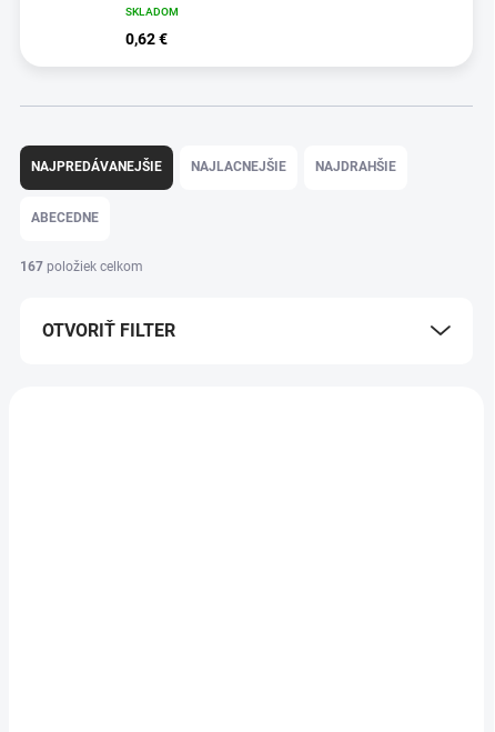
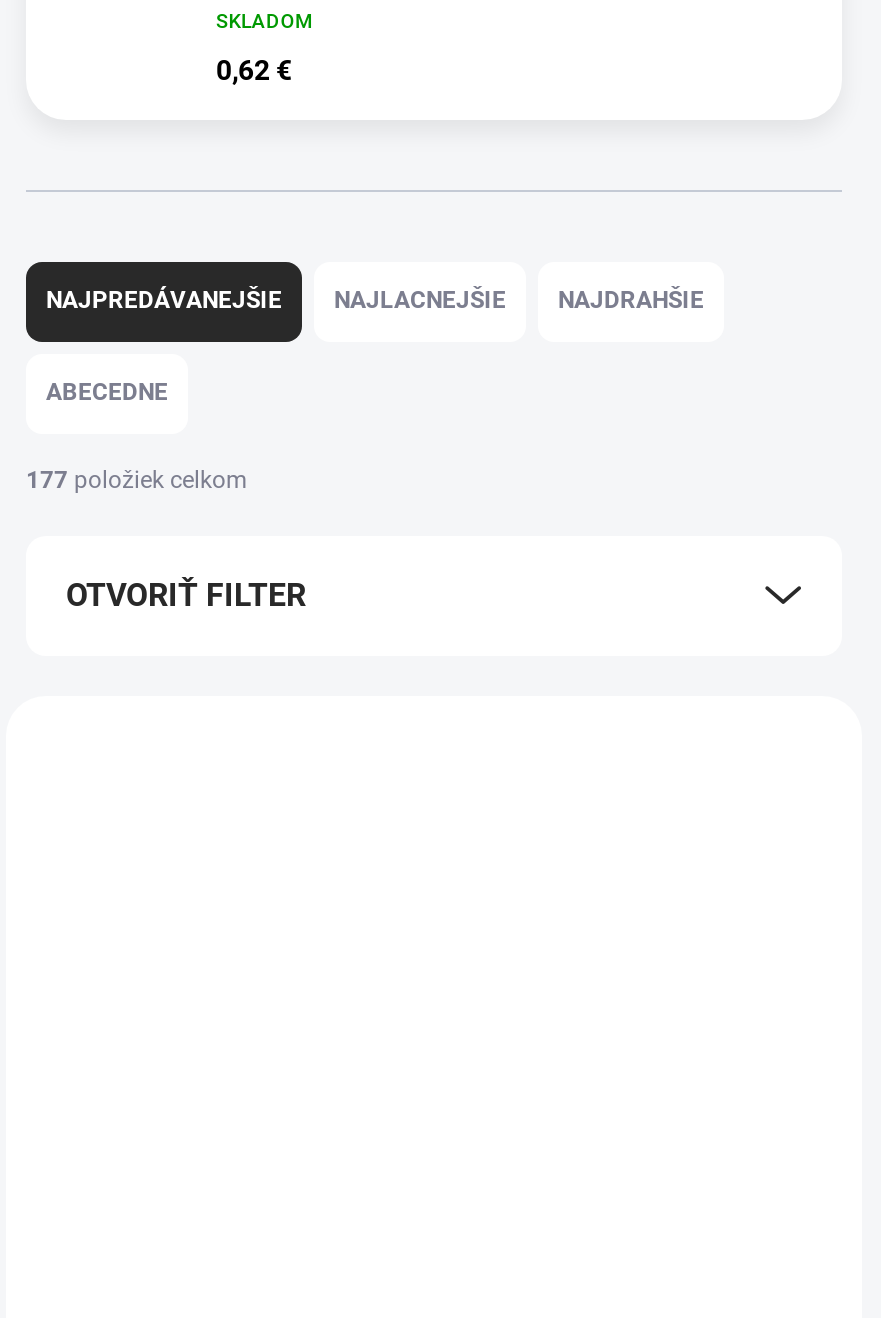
- 167 položiek celkom
+ 177 položiek celkom
